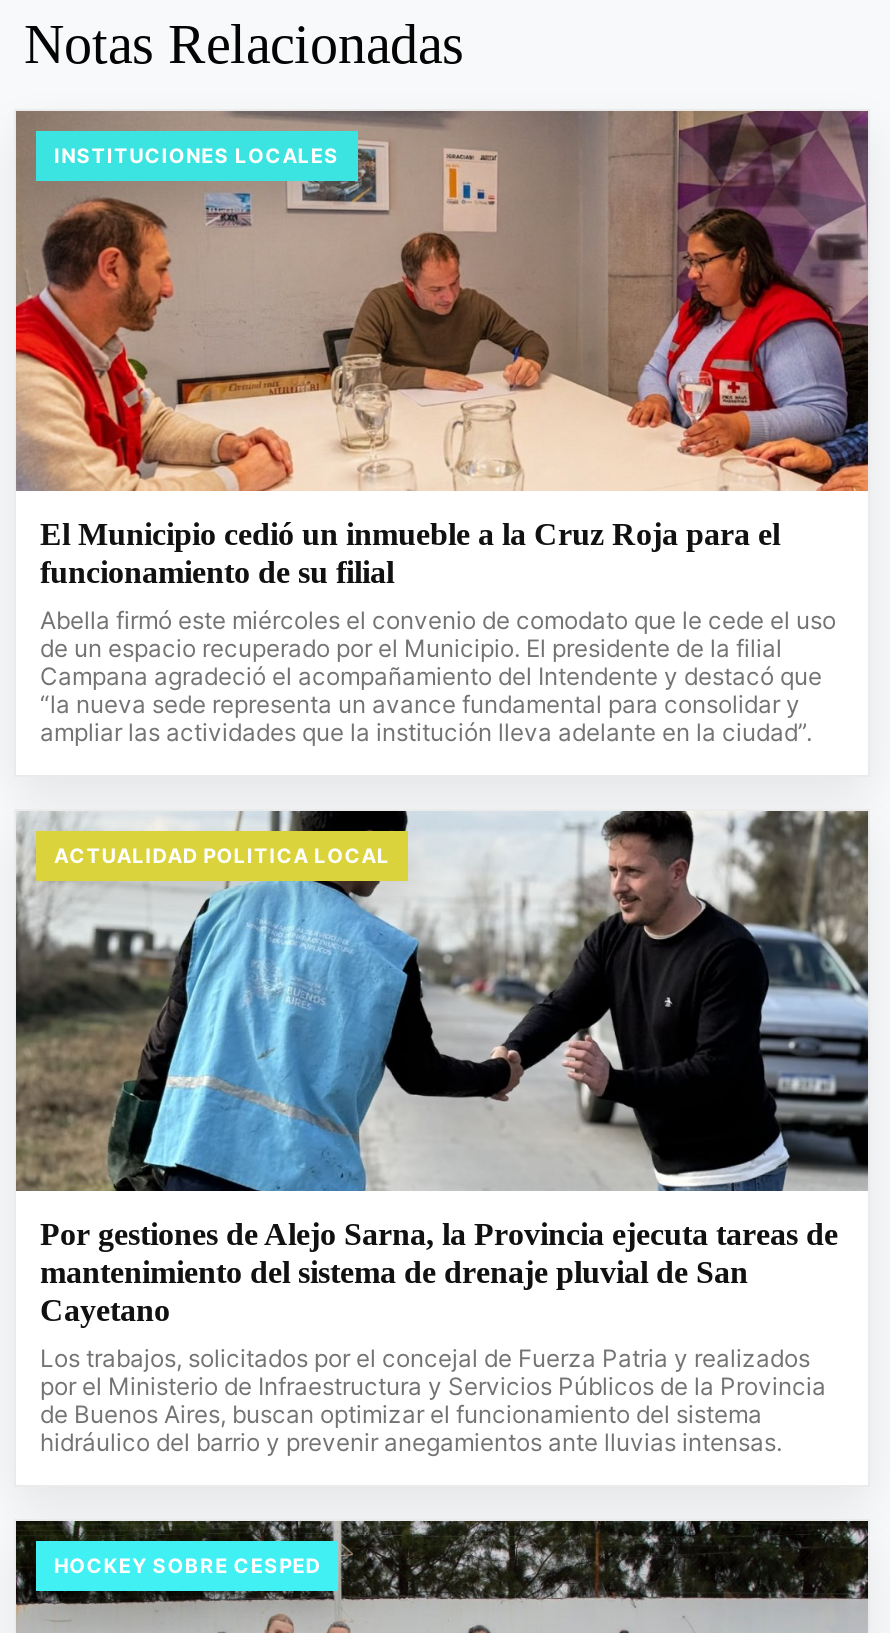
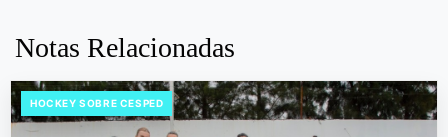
- [image]
- INSTITUCIONES LOCALES

- El Municipio cedió un inmueble a la Cruz Roja para el
- funcionamiento de su filial
- Abella firmó este miércoles el convenio de comodato que le cede el uso
- de un espacio recuperado por el Municipio. El presidente de la filial
- Campana agradeció el acompañamiento del Intendente y destacó que
- “la nueva sede representa un avance fundamental para consolidar y
- ampliar las actividades que la institución lleva adelante en la ciudad”.

- [image]
- ACTUALIDAD POLITICA LOCAL

- Por gestiones de Alejo Sarna, la Provincia ejecuta tareas de
- mantenimiento del sistema de drenaje pluvial de San
- Cayetano
- Los trabajos, solicitados por el concejal de Fuerza Patria y realizados
- por el Ministerio de Infraestructura y Servicios Públicos de la Provincia
- de Buenos Aires, buscan optimizar el funcionamiento del sistema
- hidráulico del barrio y prevenir anegamientos ante lluvias intensas.
